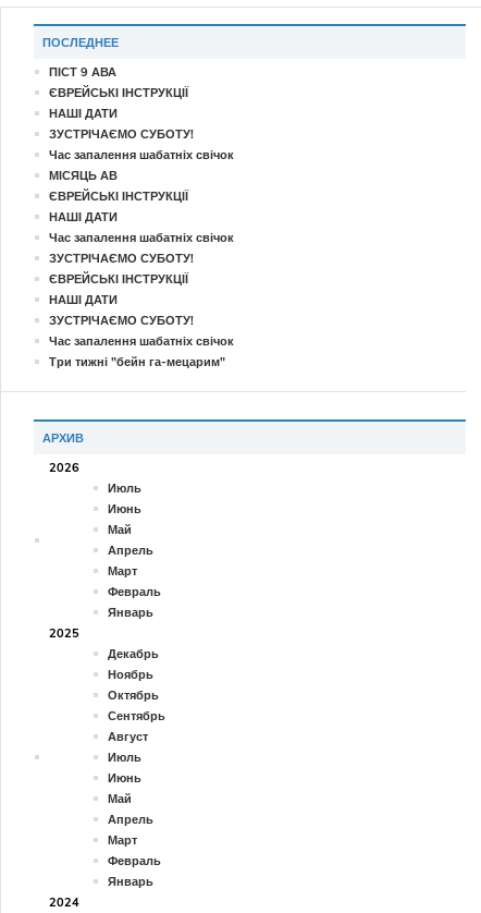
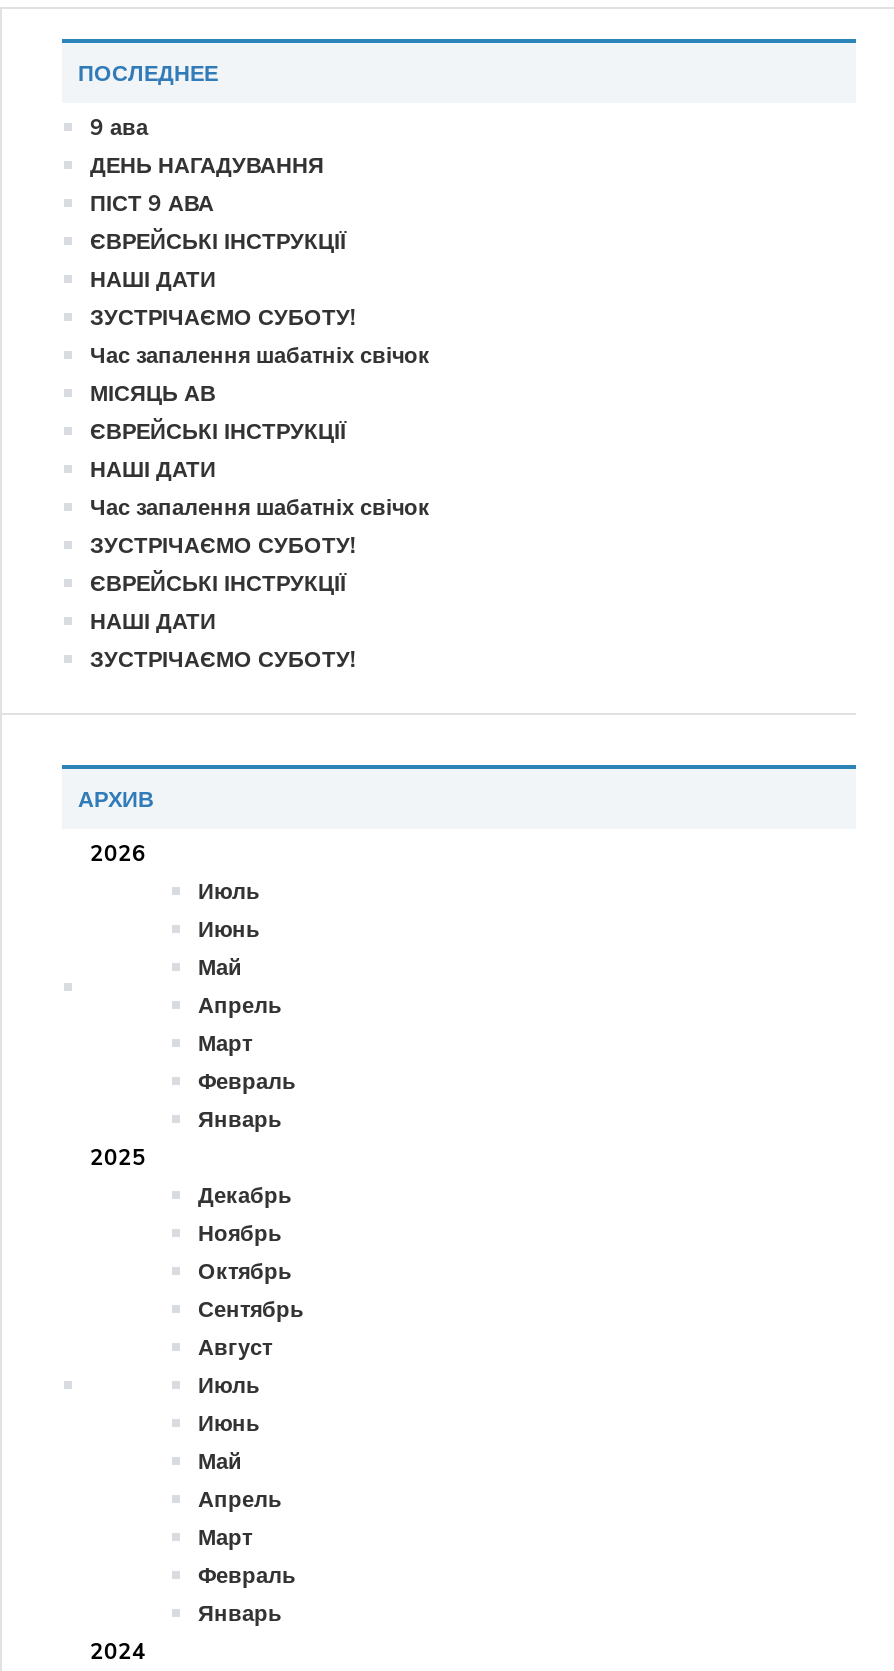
+ 9 ава
+ ДЕНЬ НАГАДУВАННЯ

moved down: ПІСТ 9 АВА | ЄВРЕЙСЬКІ ІНСТРУКЦІЇ | НАШІ ДАТИ | ... | НАШІ ДАТИ | ЗУСТРІЧАЄМО СУБОТУ!

- Час запалення шабатніх свічок
- Три тижні "бейн га-мецарим"
